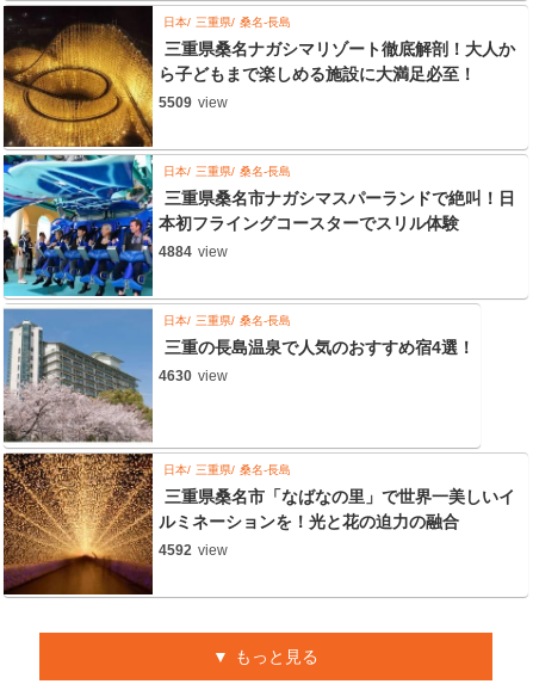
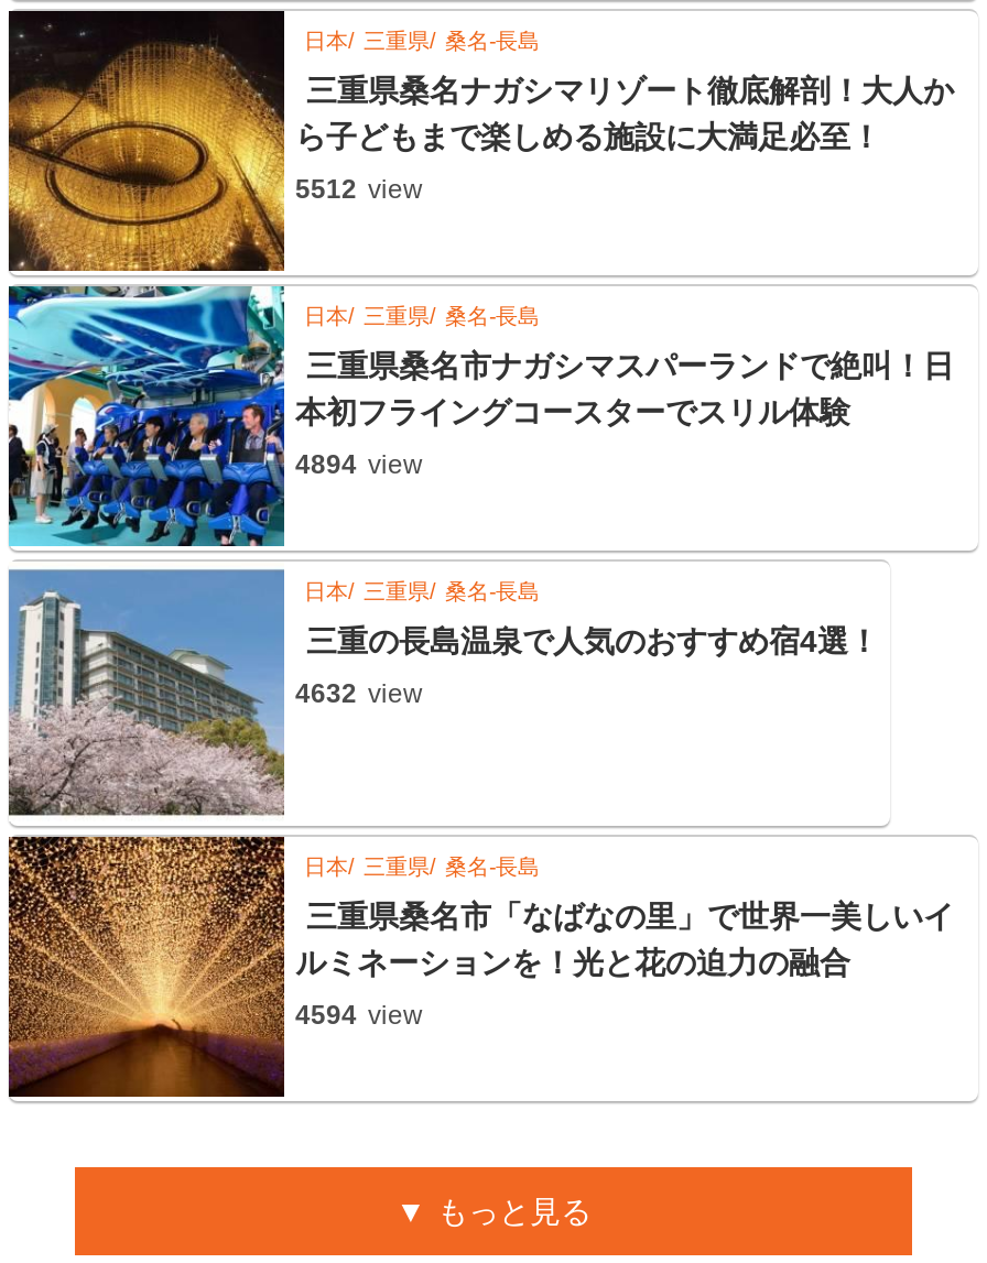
- 5509 view
+ 5512 view

- 4884 view
+ 4894 view

- 4630 view
+ 4632 view

- 4592 view
+ 4594 view
